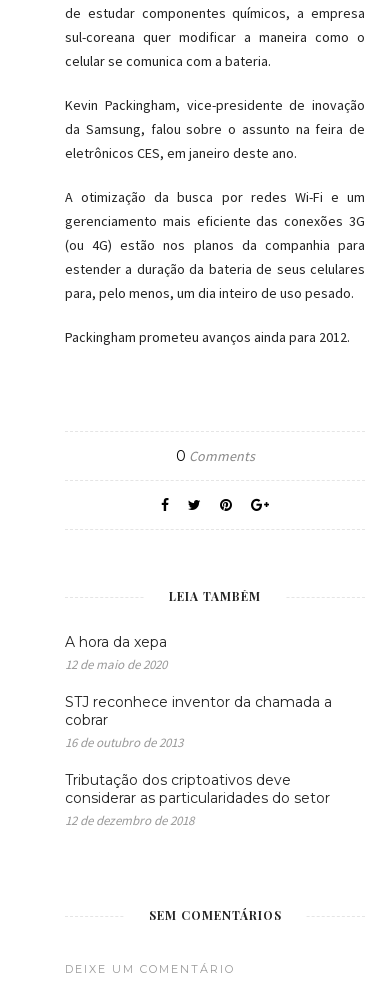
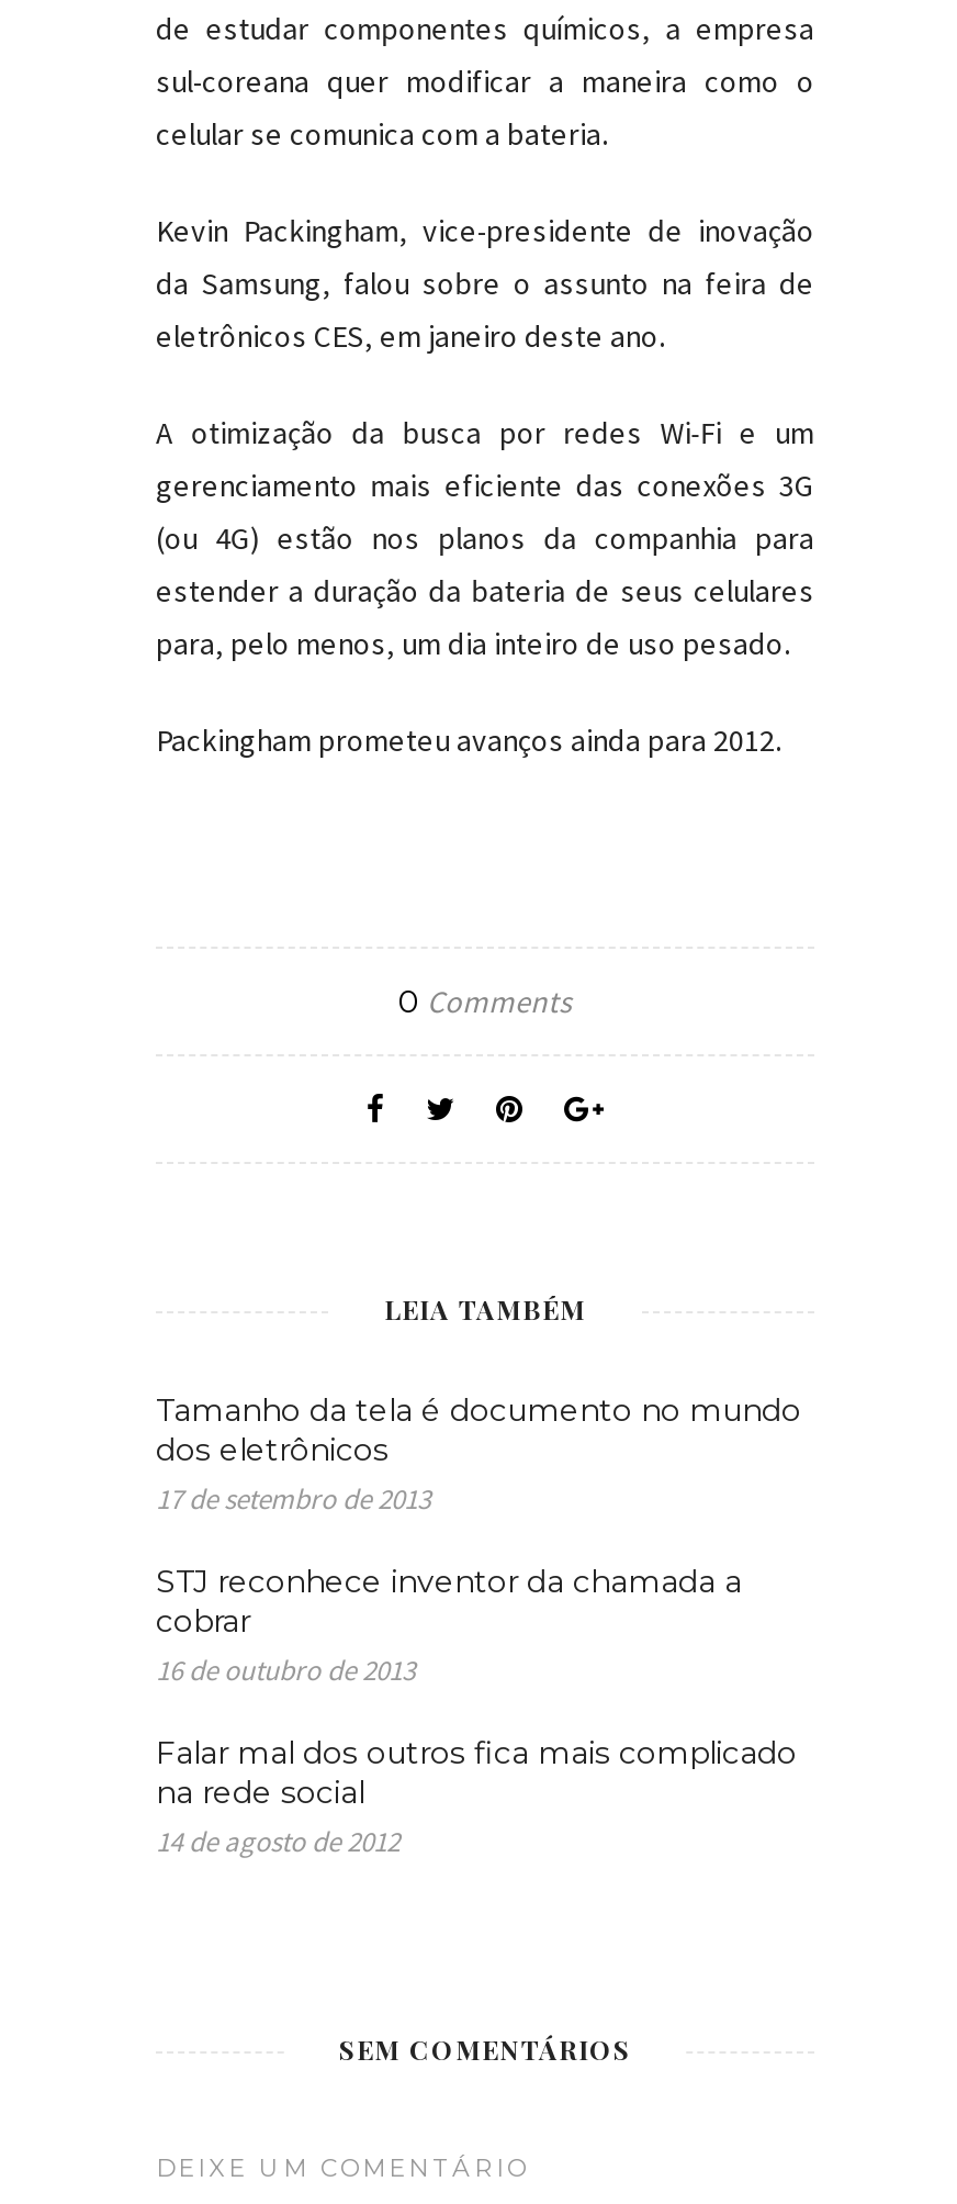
- A hora da xepa
- 12 de maio de 2020
+ Tamanho da tela é documento no mundo
+ dos eletrônicos
+ 17 de setembro de 2013

- Tributação dos criptoativos deve
- considerar as particularidades do setor
- 12 de dezembro de 2018
+ Falar mal dos outros fica mais complicado
+ na rede social
+ 14 de agosto de 2012
